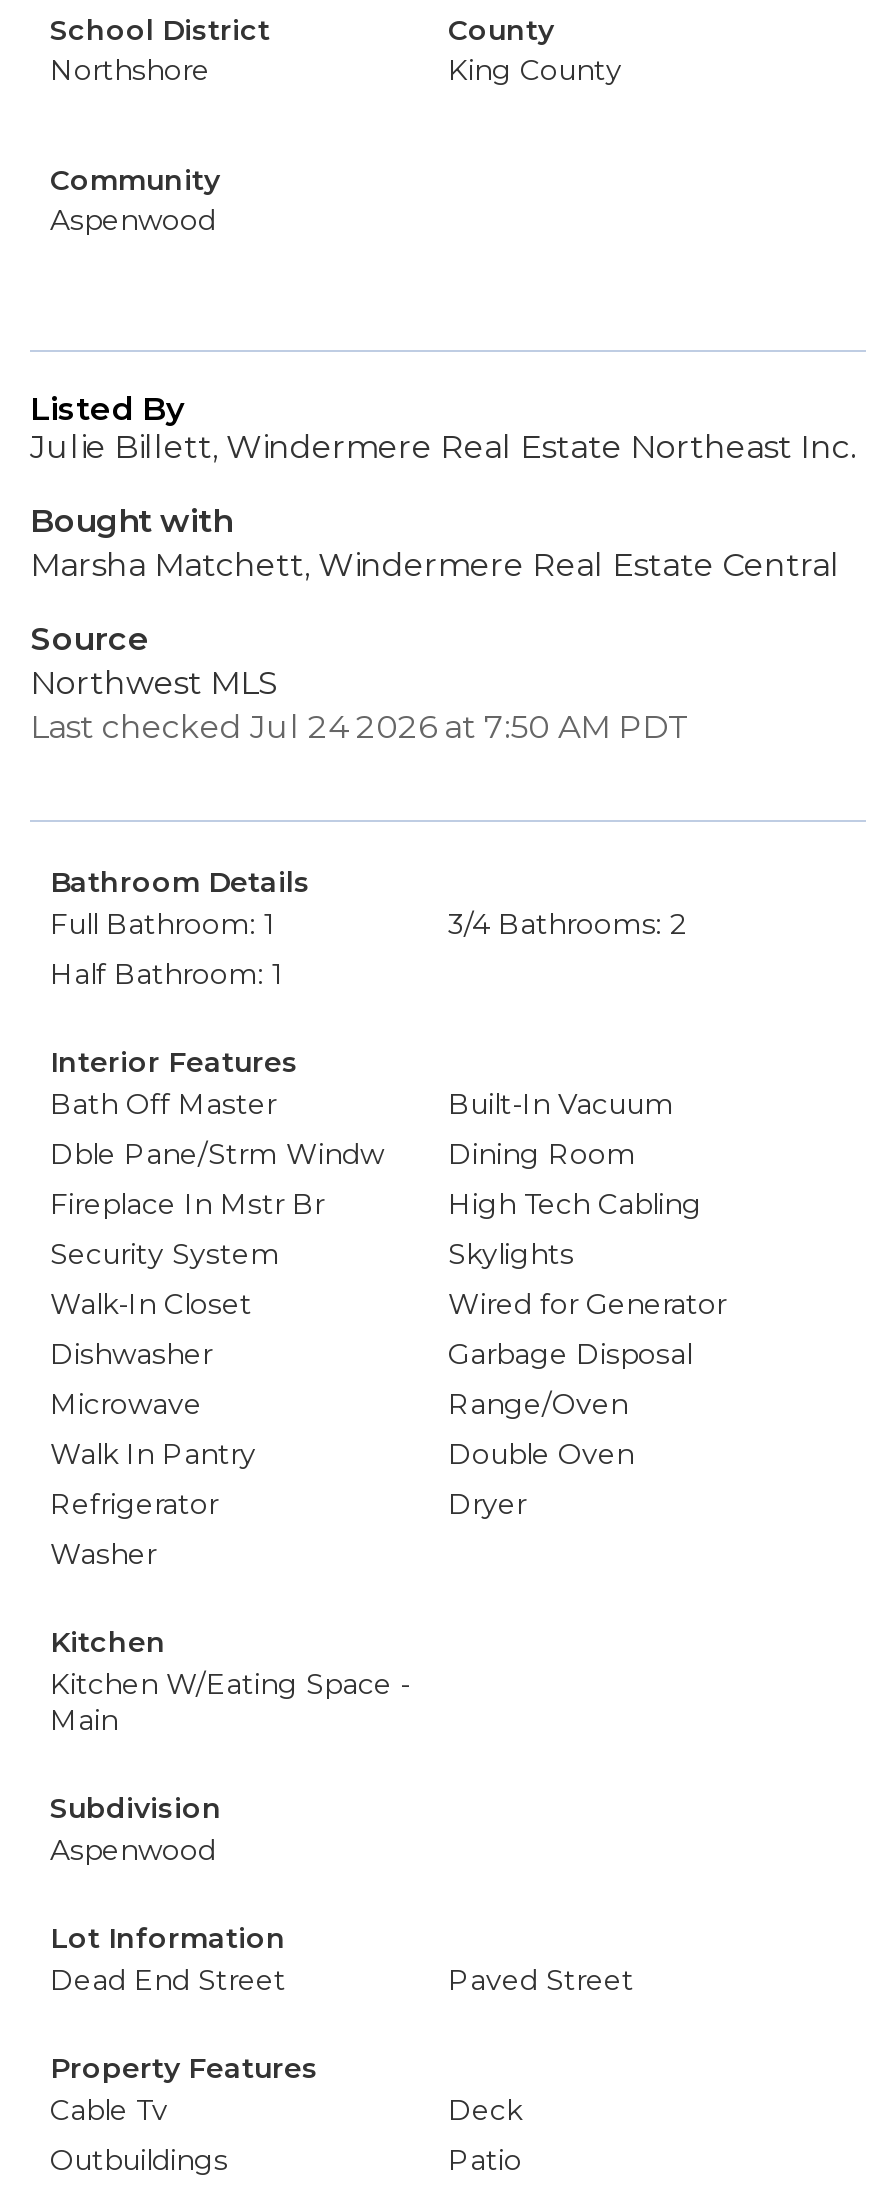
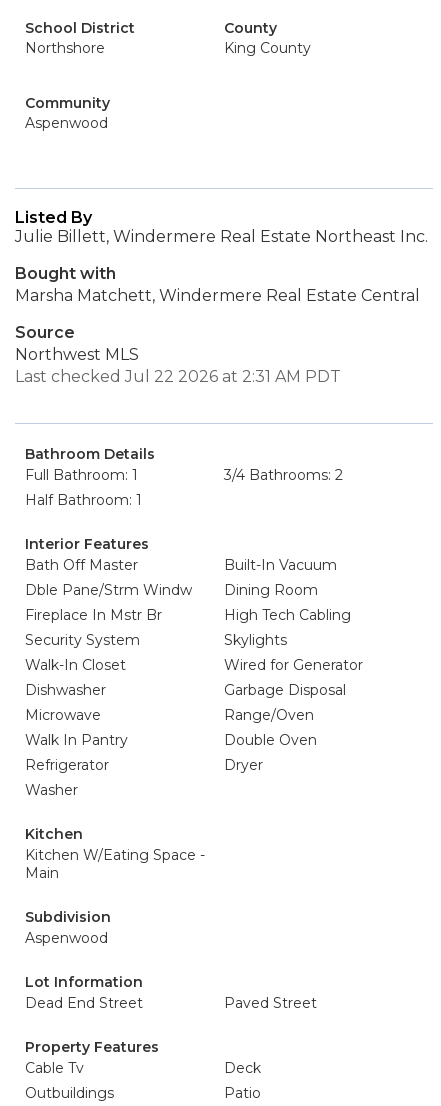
- Last checked Jul 24 2026 at 7:50 AM PDT
+ Last checked Jul 22 2026 at 2:31 AM PDT
